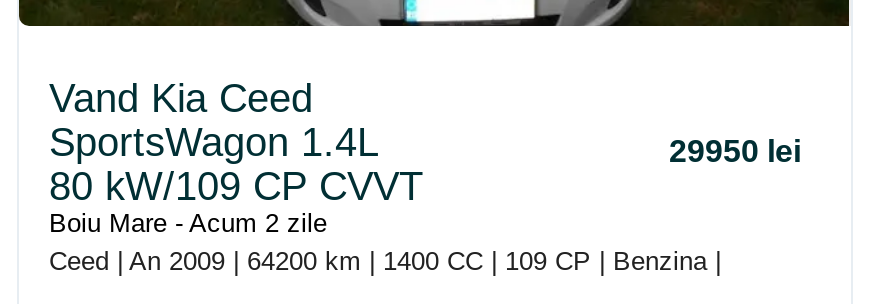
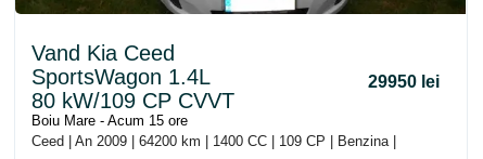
- Boiu Mare - Acum 2 zile
+ Boiu Mare - Acum 15 ore
